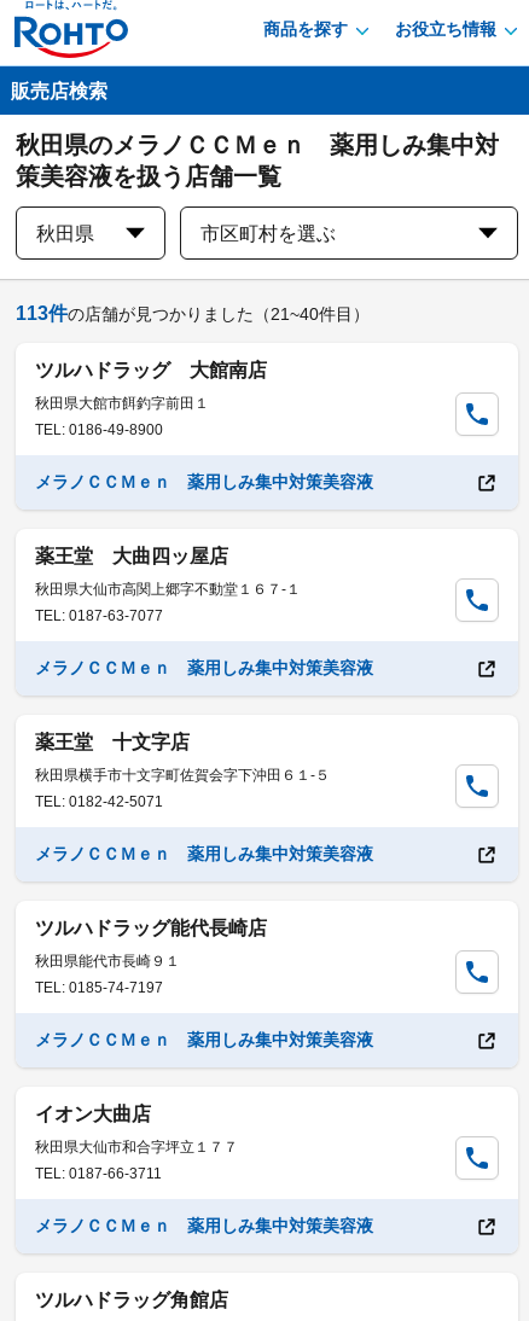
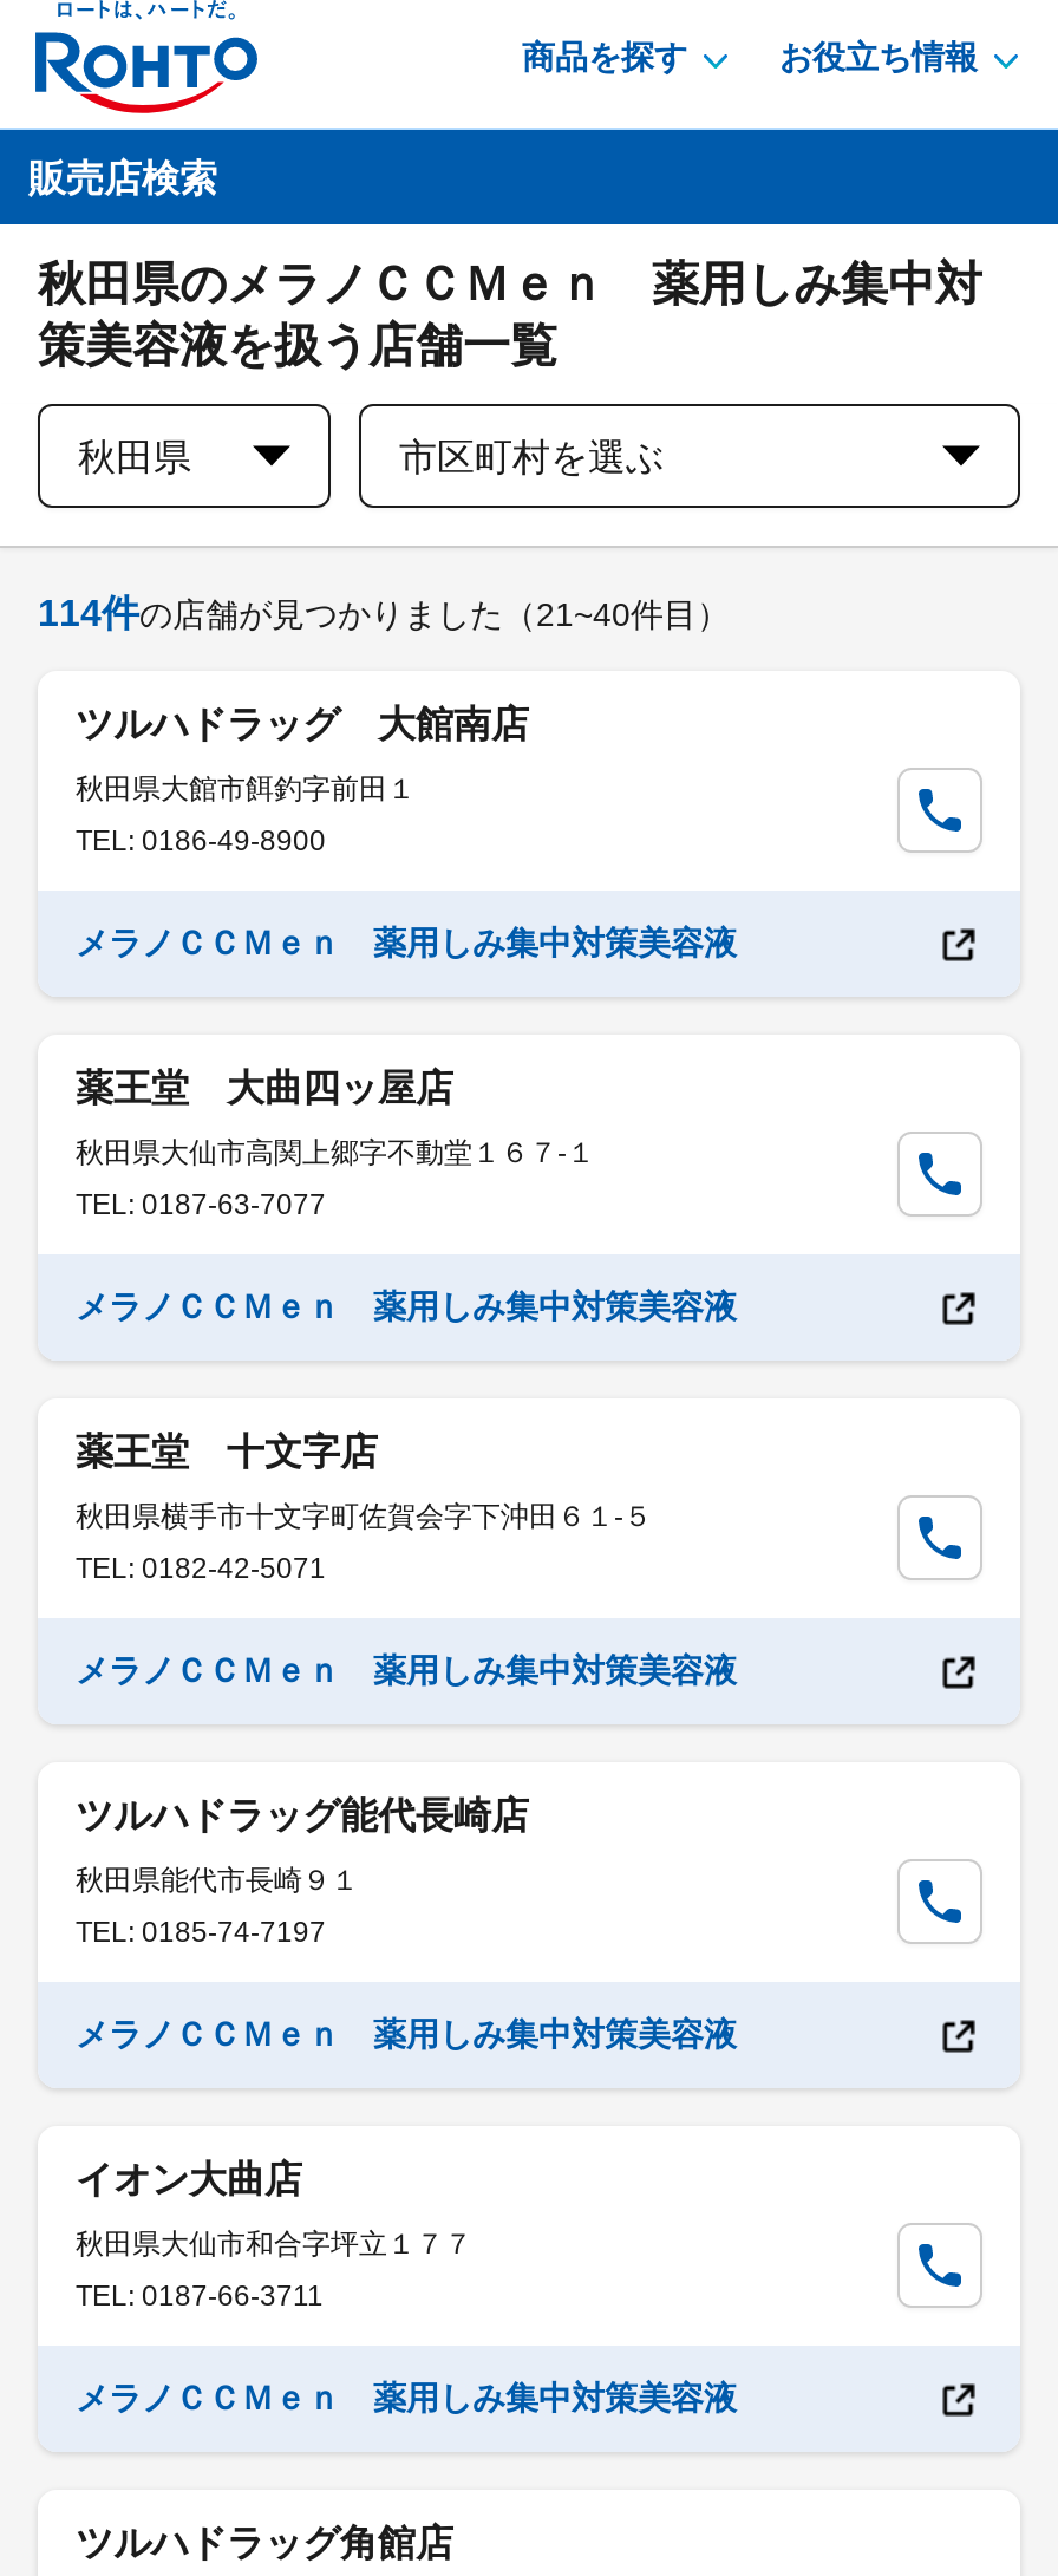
- 113件の店舗が見つかりました（21~40件目）
+ 114件の店舗が見つかりました（21~40件目）
